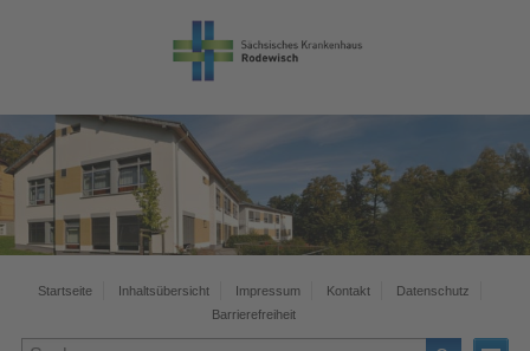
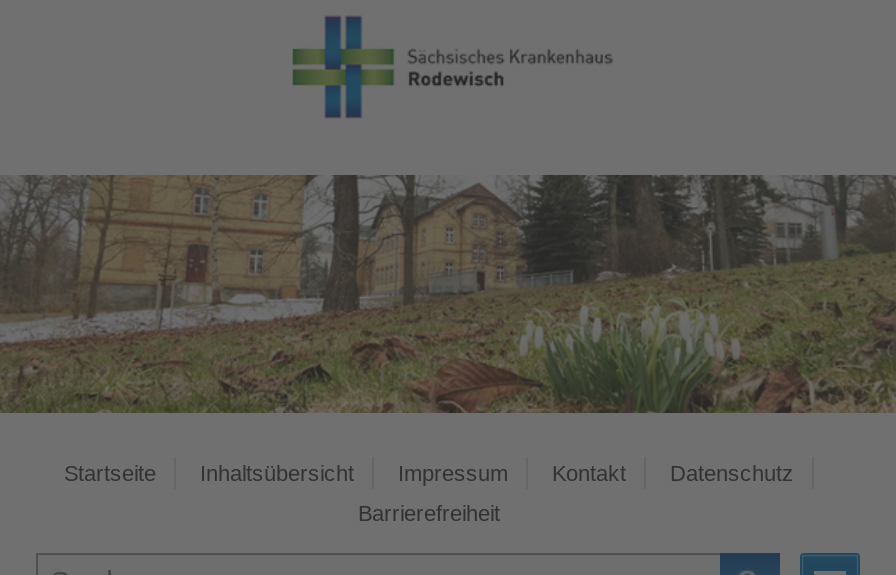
- [image]
+ [image]
